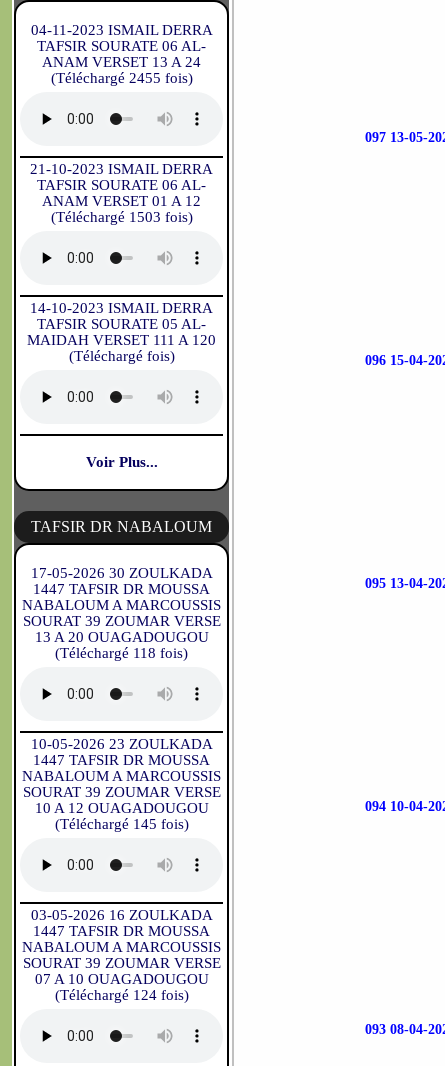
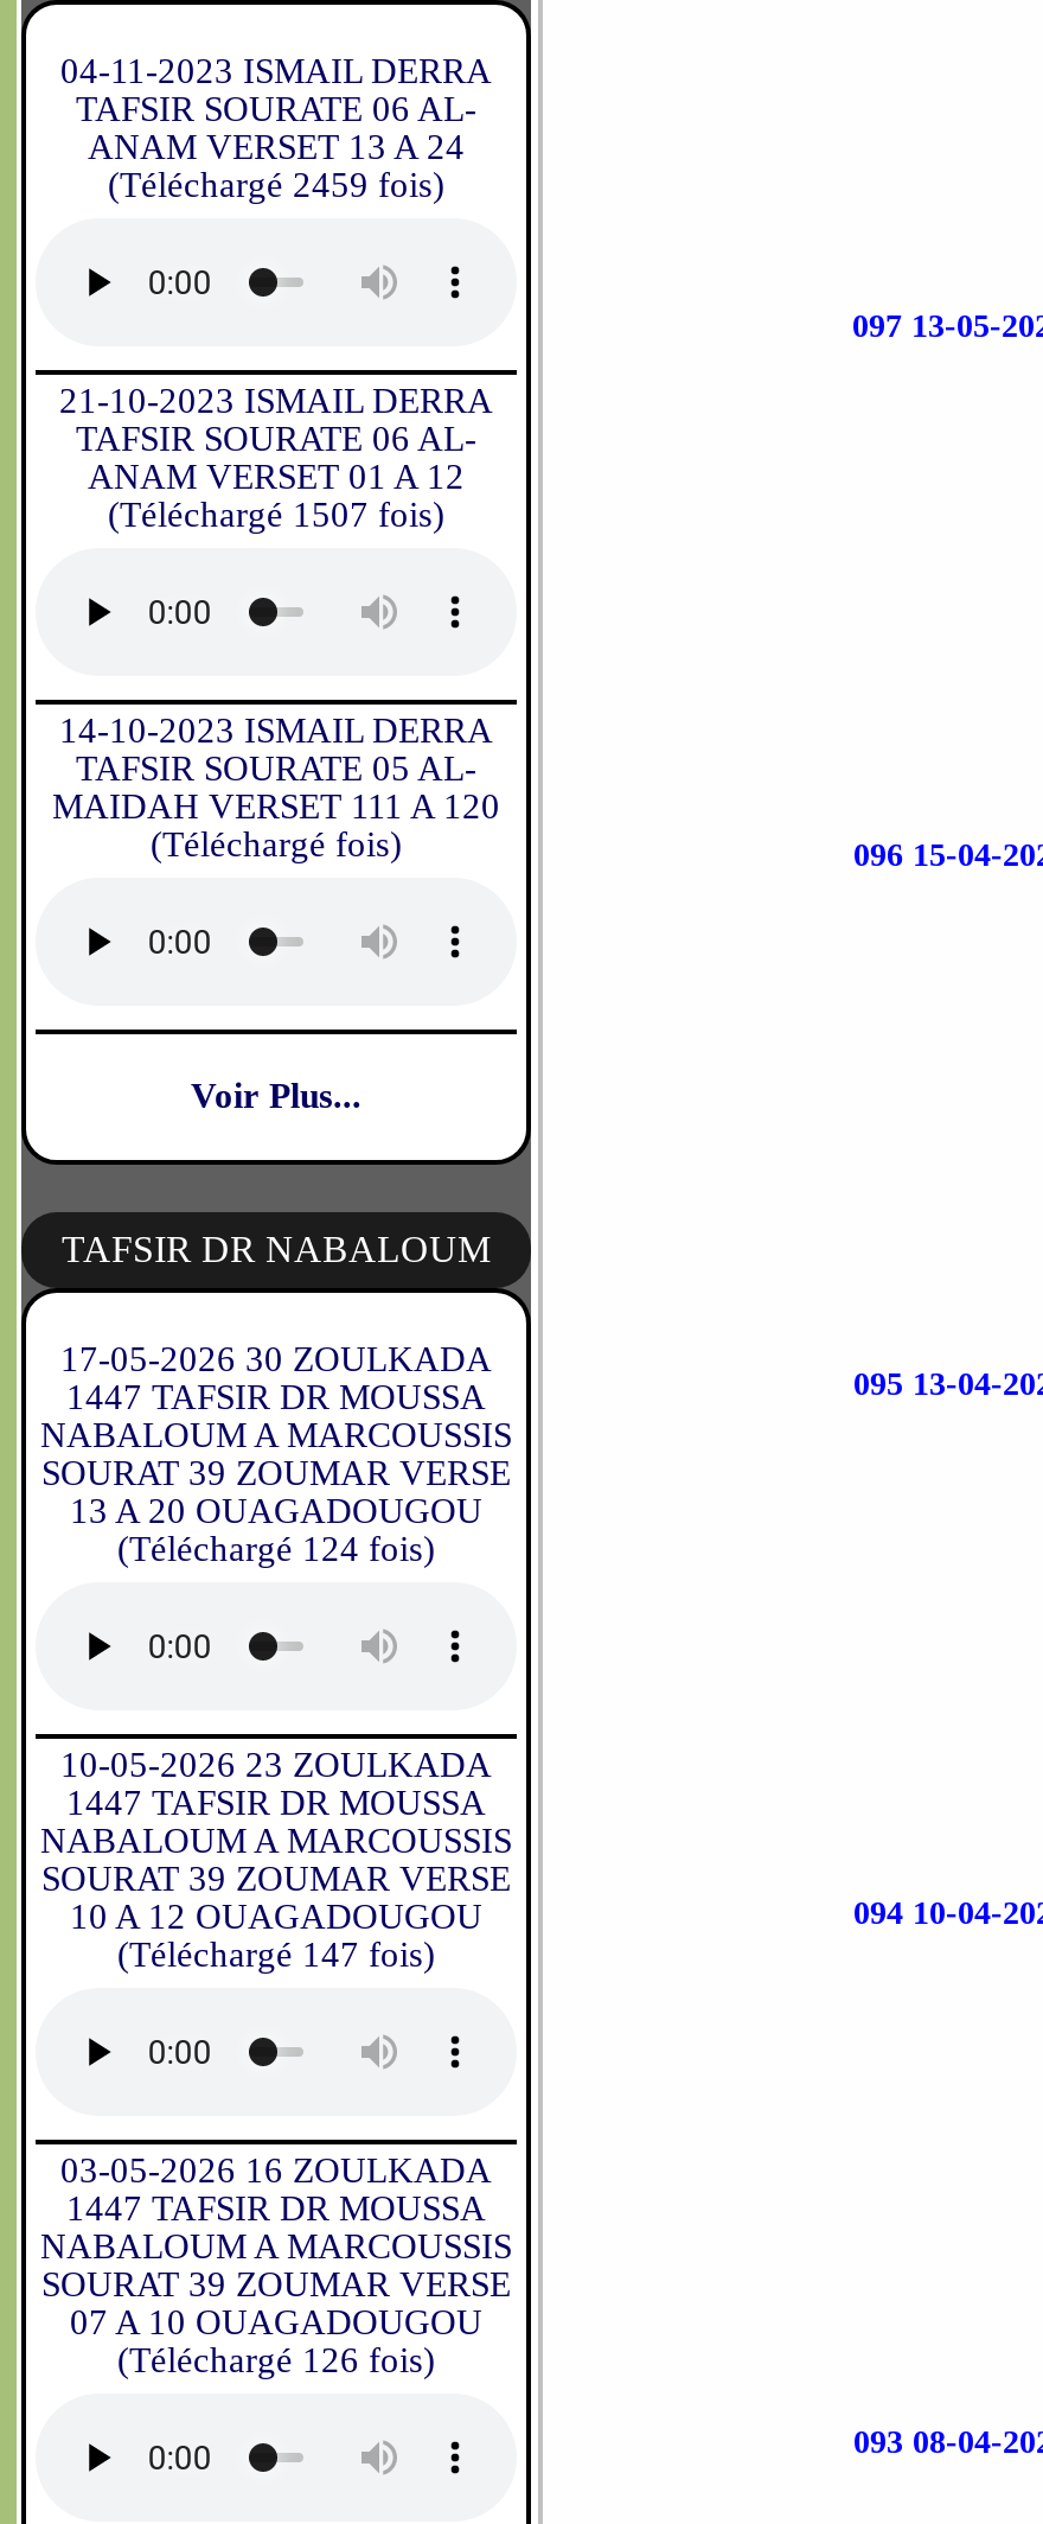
- (Téléchargé 2455 fois)
+ (Téléchargé 2459 fois)

- (Téléchargé 1503 fois)
+ (Téléchargé 1507 fois)

- (Téléchargé 118 fois)

- (Téléchargé 145 fois)
+ (Téléchargé 147 fois)

moved up: (Téléchargé 124 fois)

+ (Téléchargé 126 fois)
